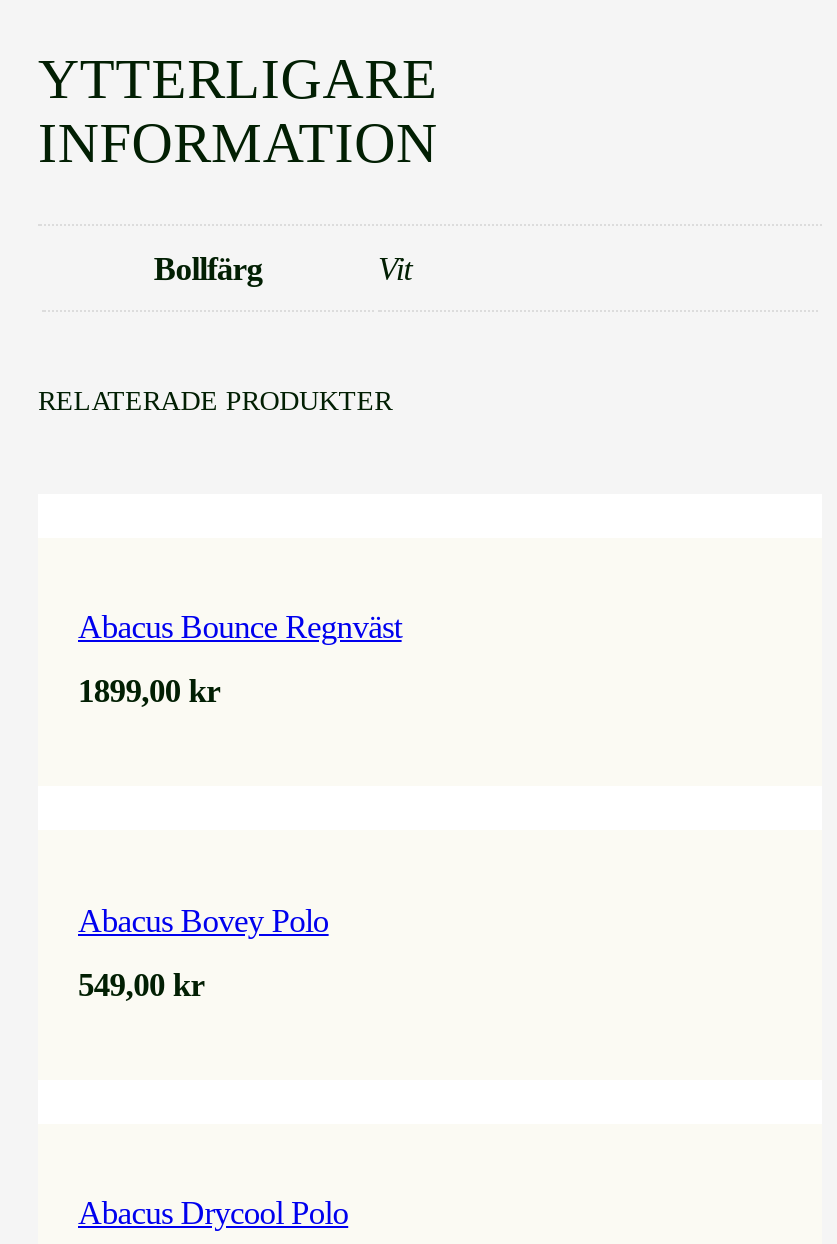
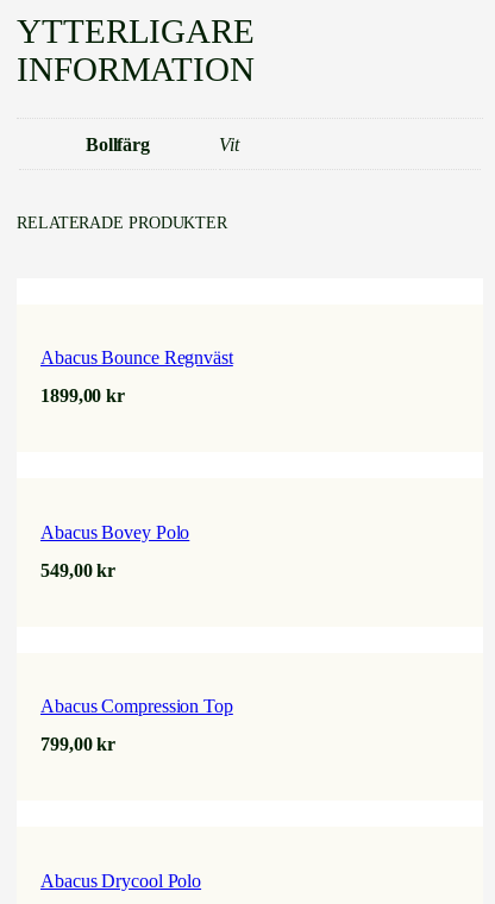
+ Abacus Compression Top
+ 799,00kr
